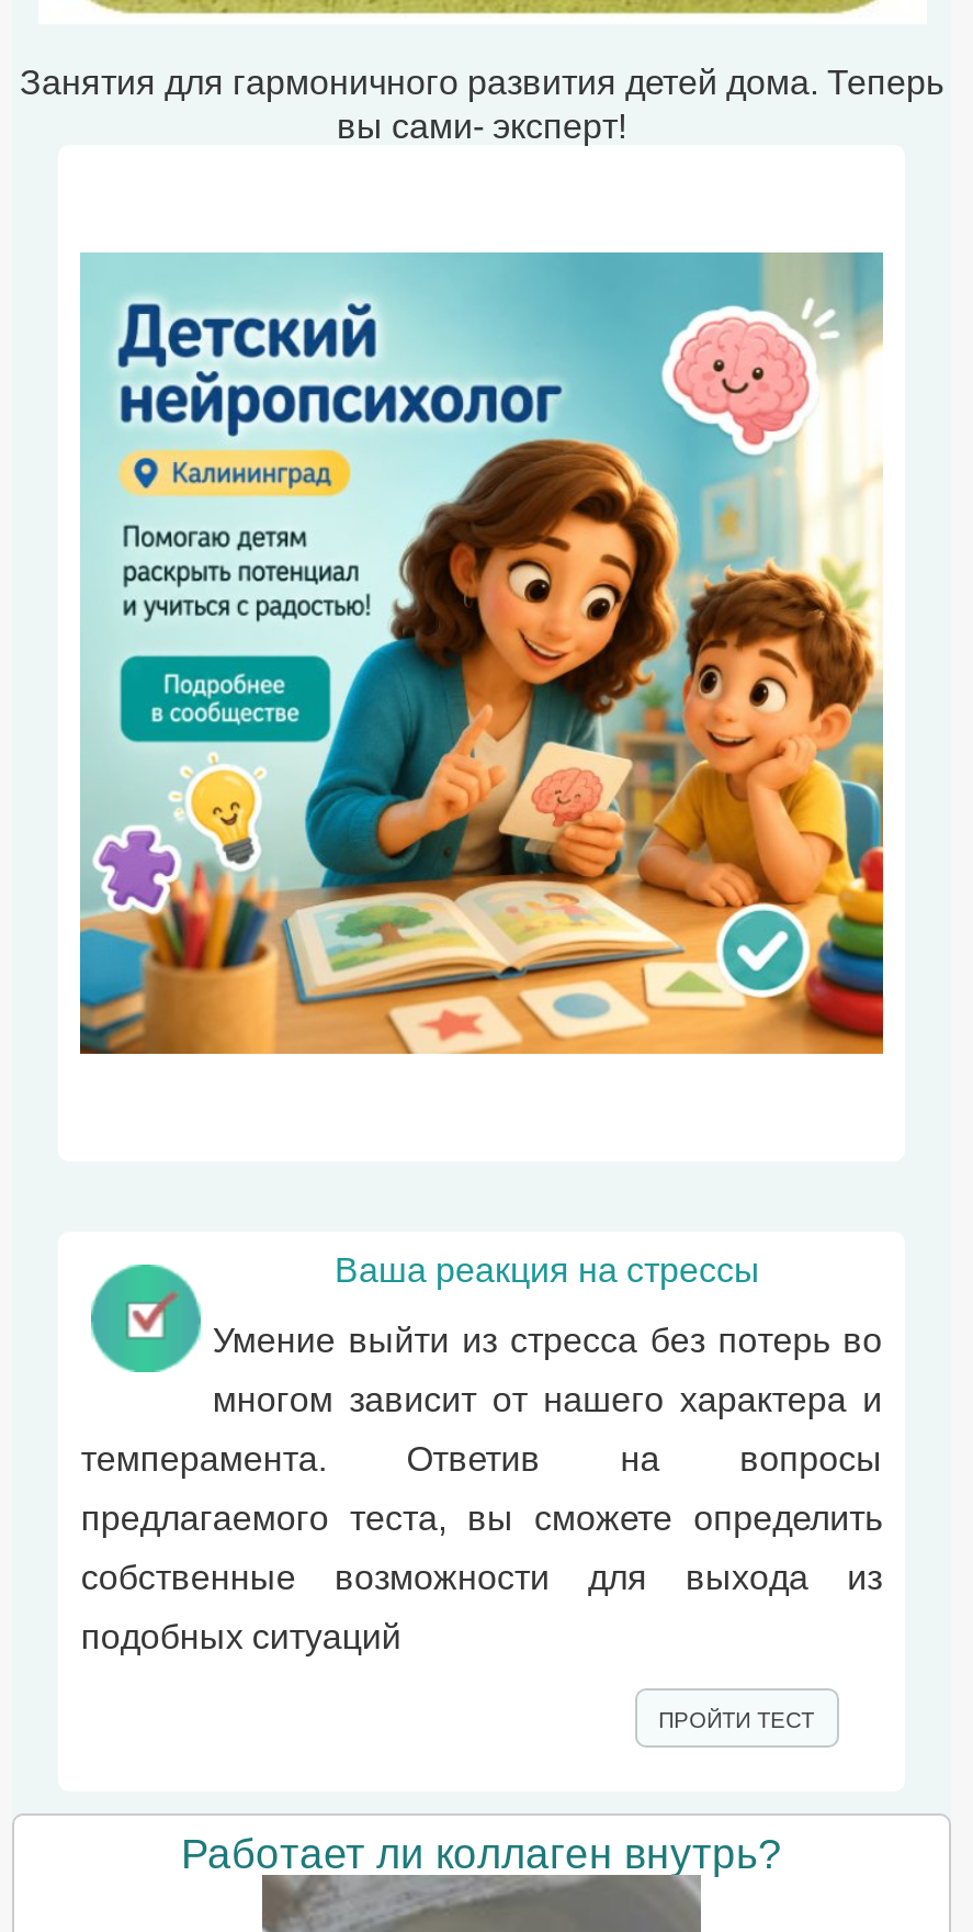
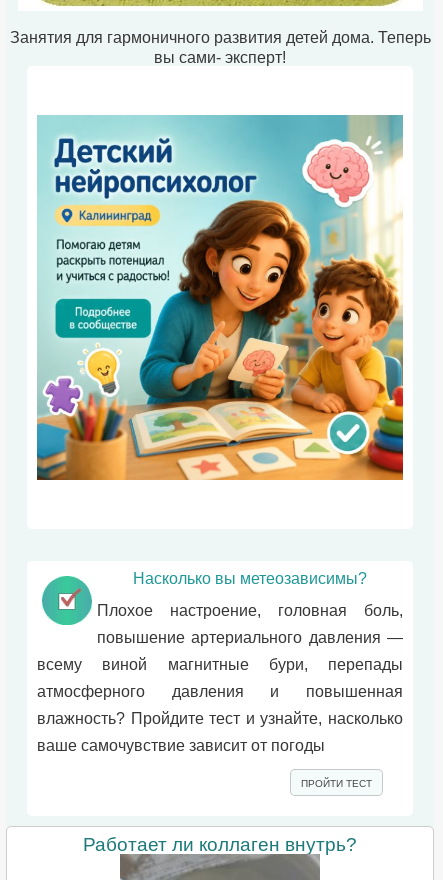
- Ваша реакция на стрессы
+ Насколько вы метеозависимы?

- Умение выйти из стресса без потерь во
+ Плохое настроение, головная боль,

- многом зависит от нашего характера и
+ повышение артериального давления —

- темперамента. Ответив на вопросы
+ всему виной магнитные бури, перепады

- предлагаемого теста, вы сможете определить
+ атмосферного давления и повышенная

- собственные возможности для выхода из
+ влажность? Пройдите тест и узнайте, насколько

- подобных ситуаций
+ ваше самочувствие зависит от погоды
